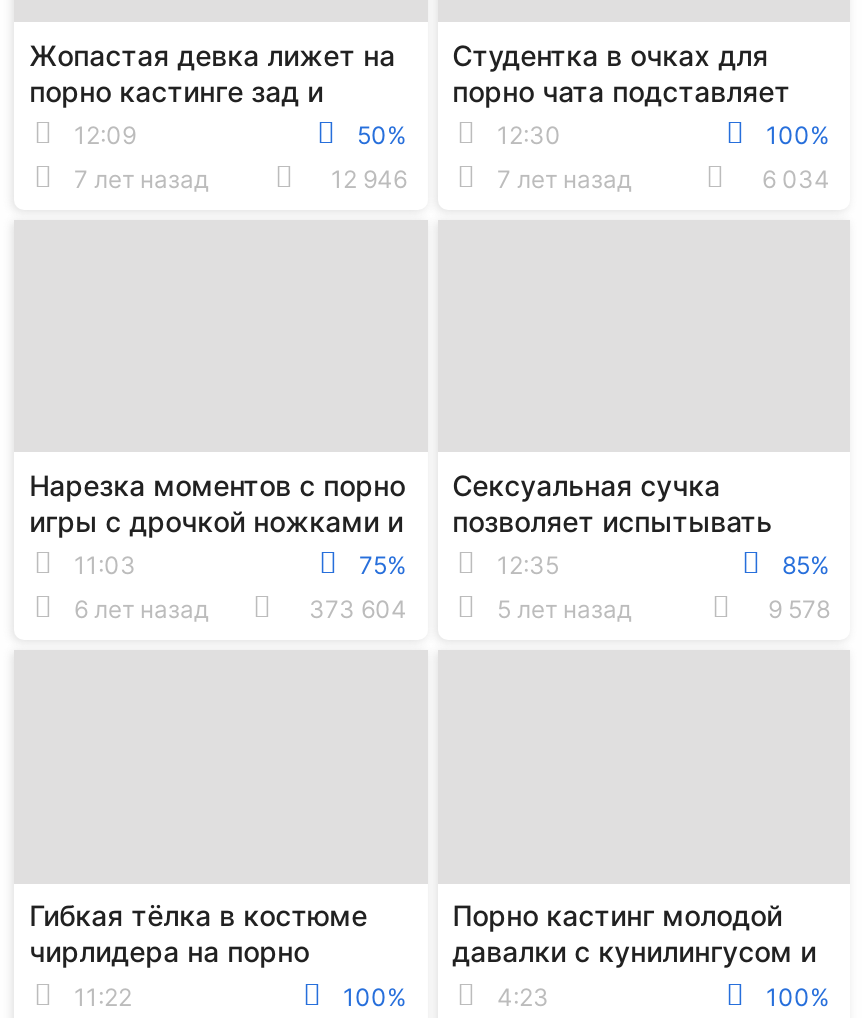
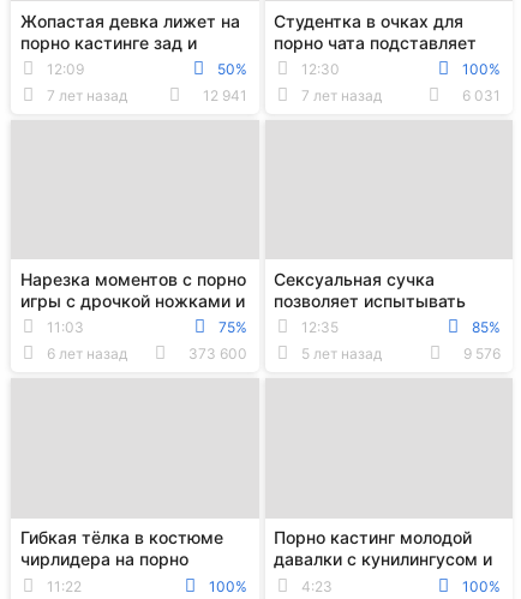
- 12 946
+ 12 941

- 6 034
+ 6 031

- 373 604
+ 373 600

- 9 578
+ 9 576
